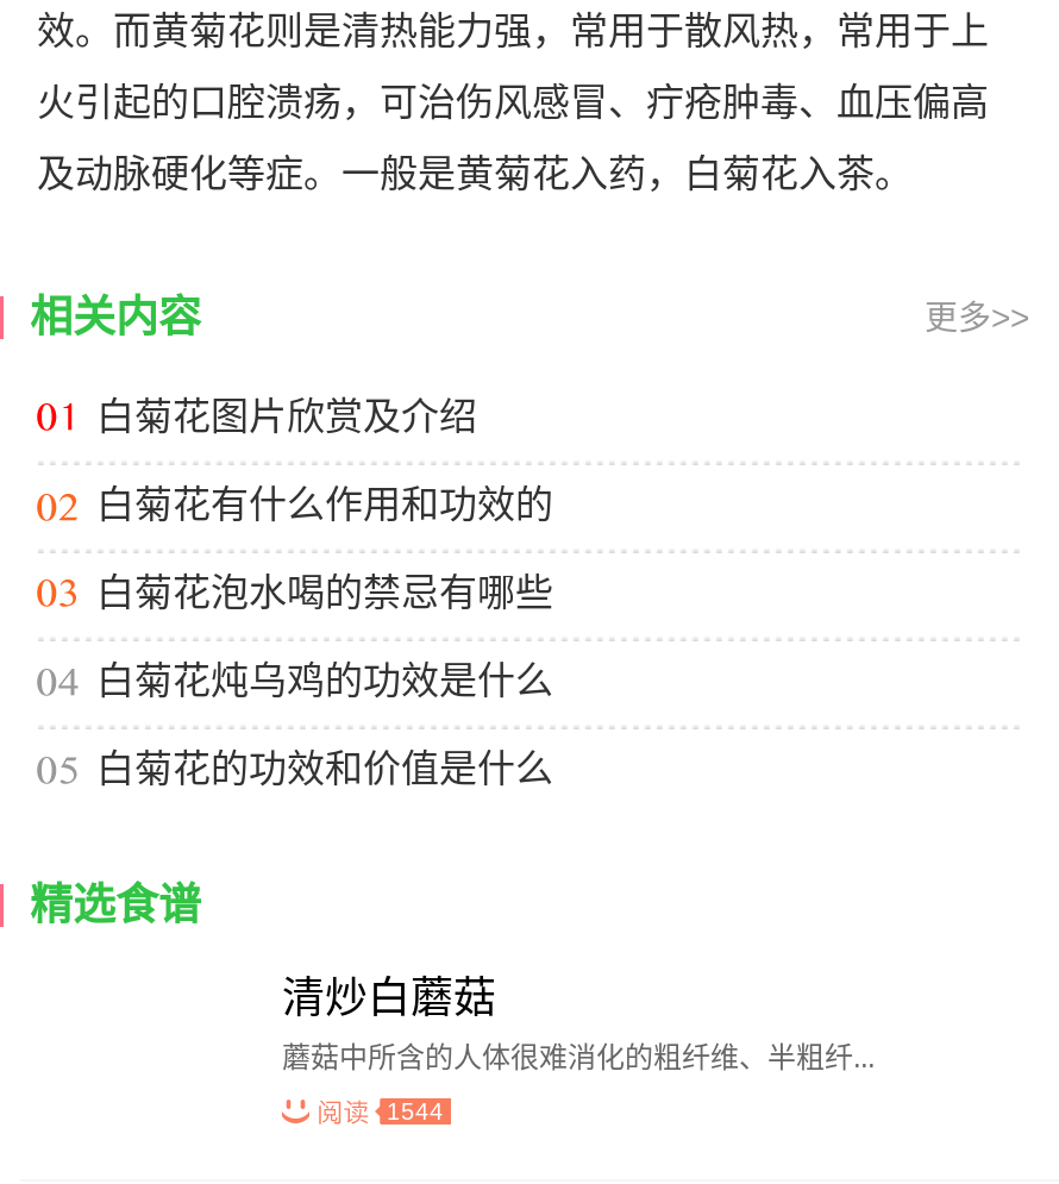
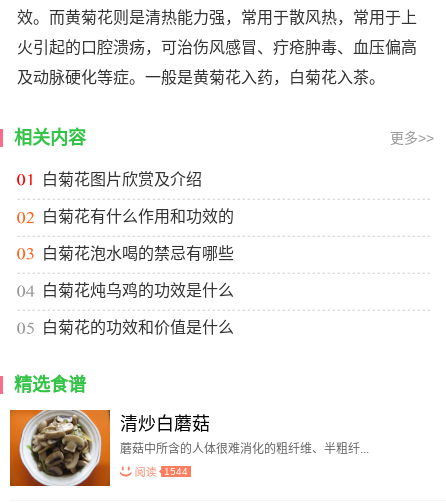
+ [image]
